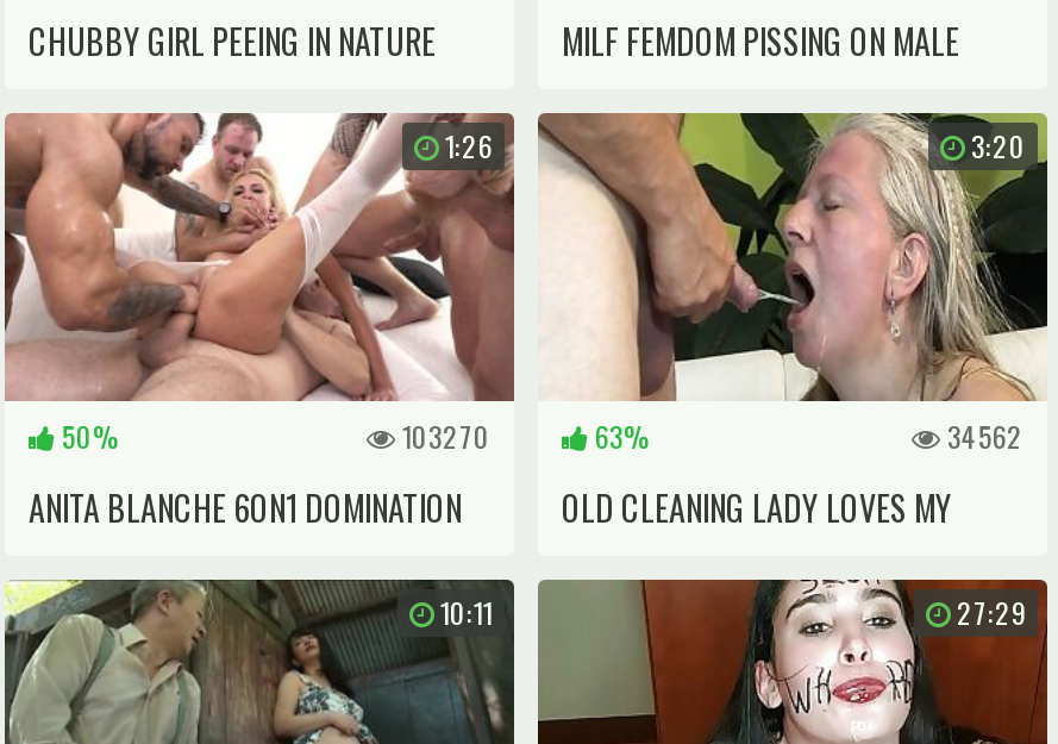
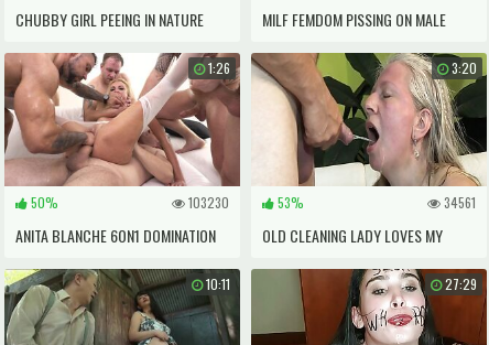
- 103270
+ 103230

- 63%
+ 53%

- 34562
+ 34561
